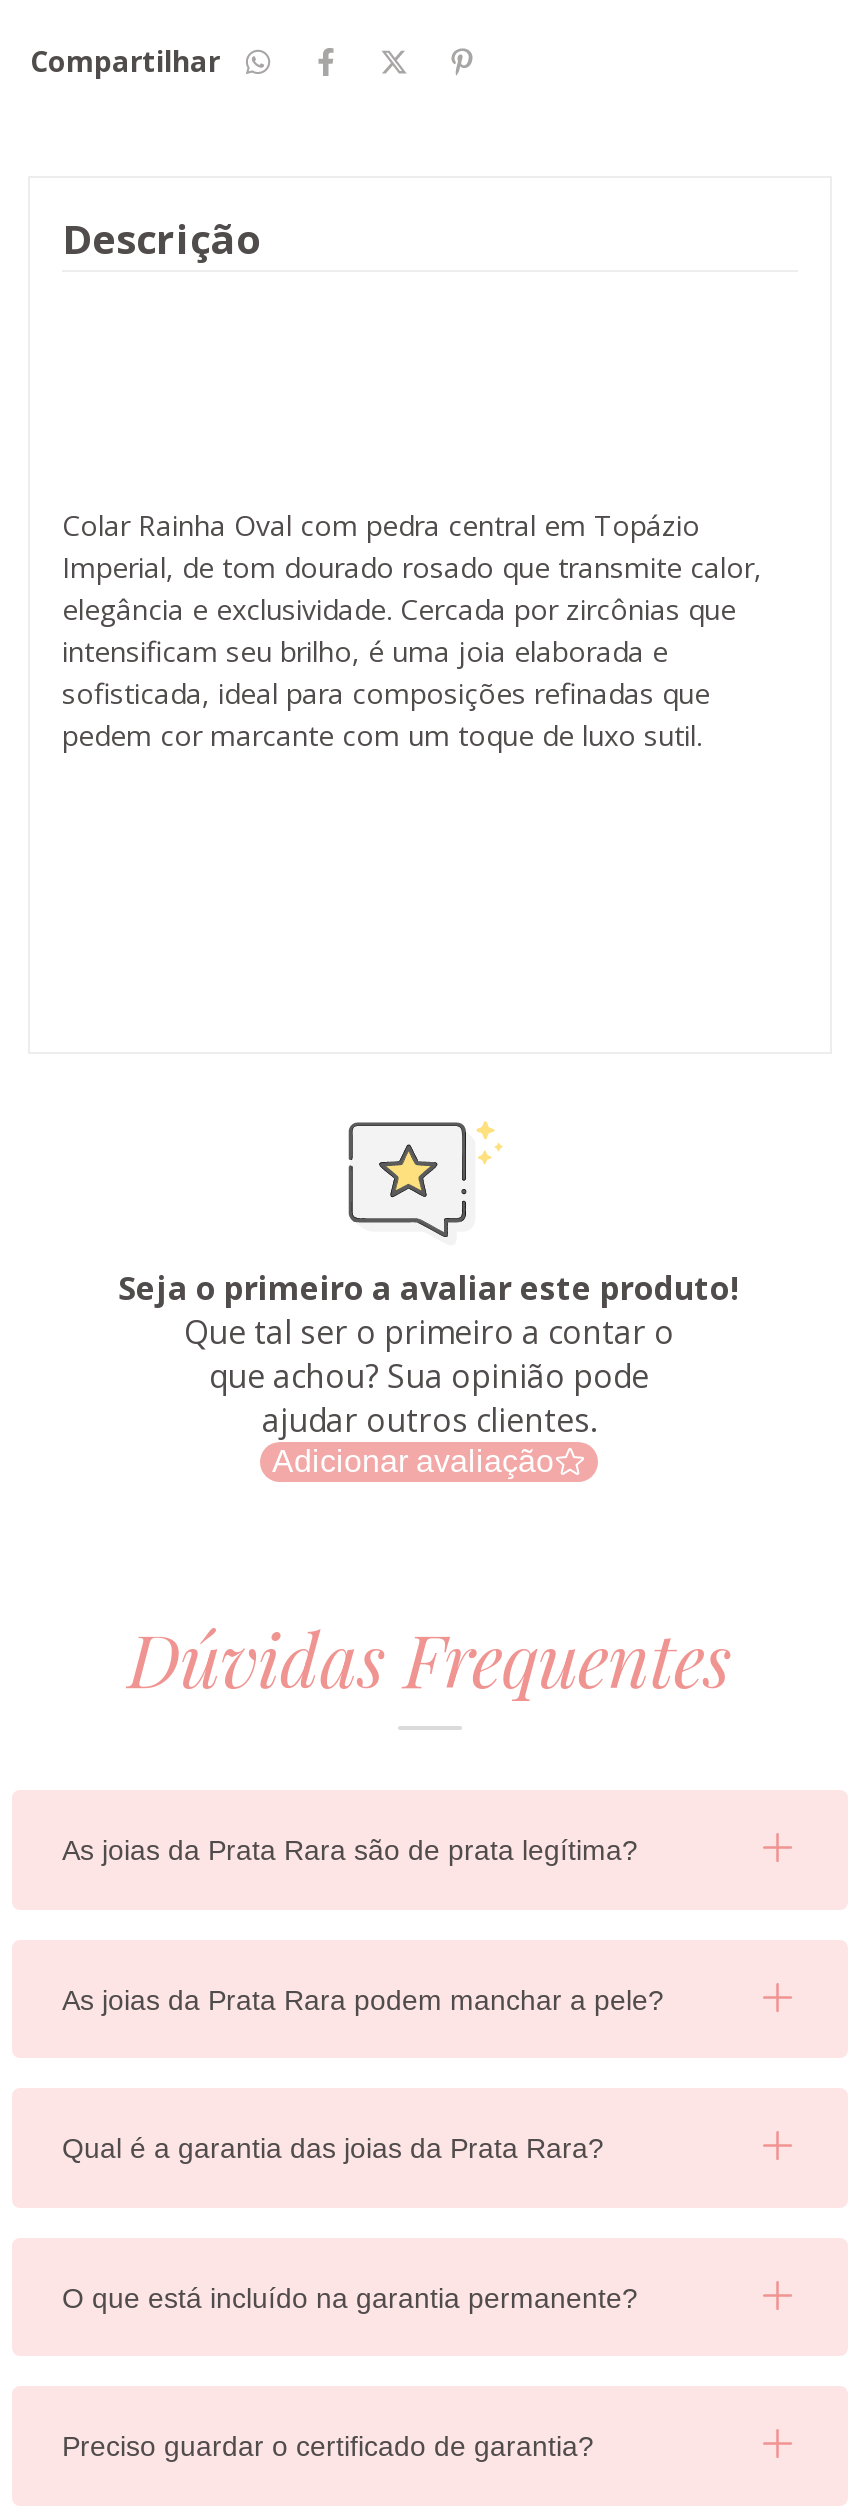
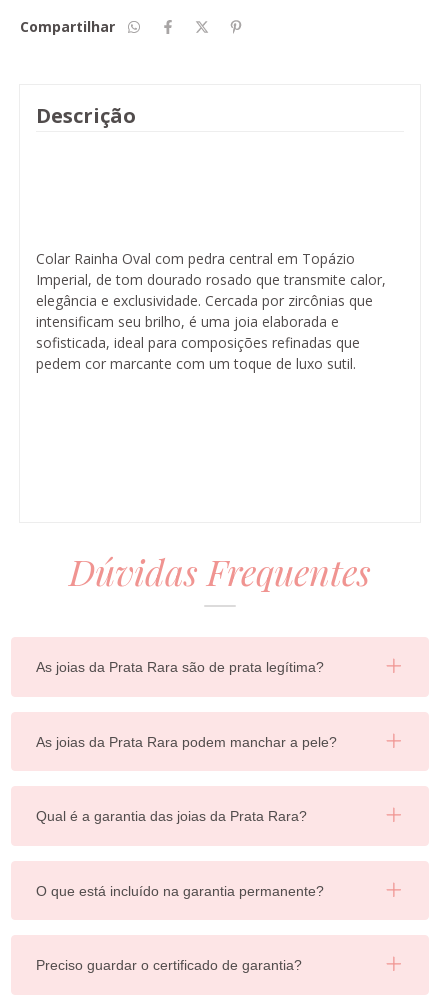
- [image]
- Seja o primeiro a avaliar este produto!
- Que tal ser o primeiro a contar o
- que achou? Sua opinião pode
- ajudar outros clientes.
- Adicionar avaliação
